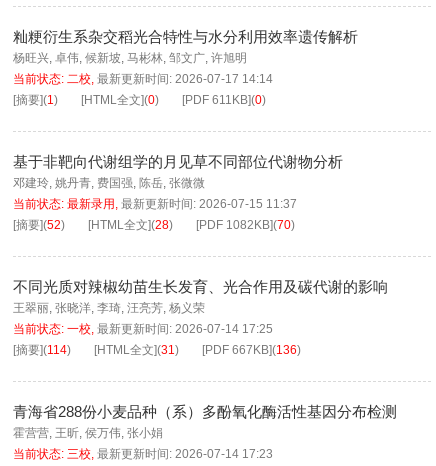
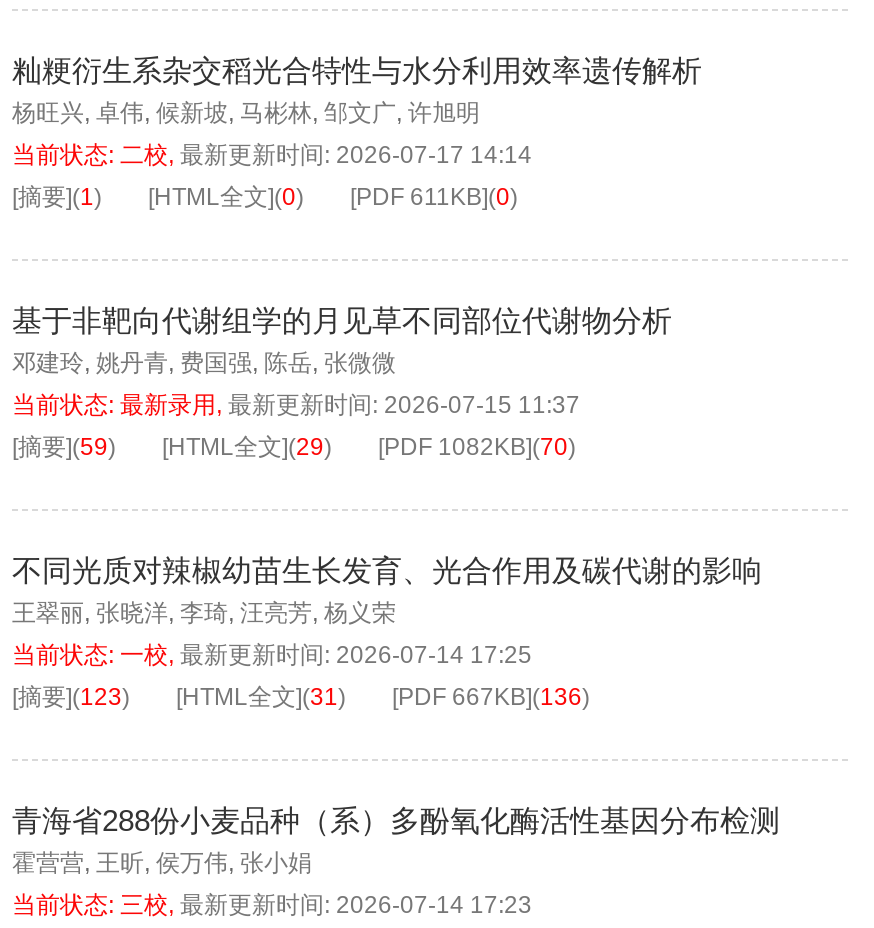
- [摘要](52)
+ [摘要](59)

- [HTML全文](28)
+ [HTML全文](29)

- [摘要](114) [HTML全文](31) [PDF 667KB](136)
+ [摘要](123) [HTML全文](31) [PDF 667KB](136)
